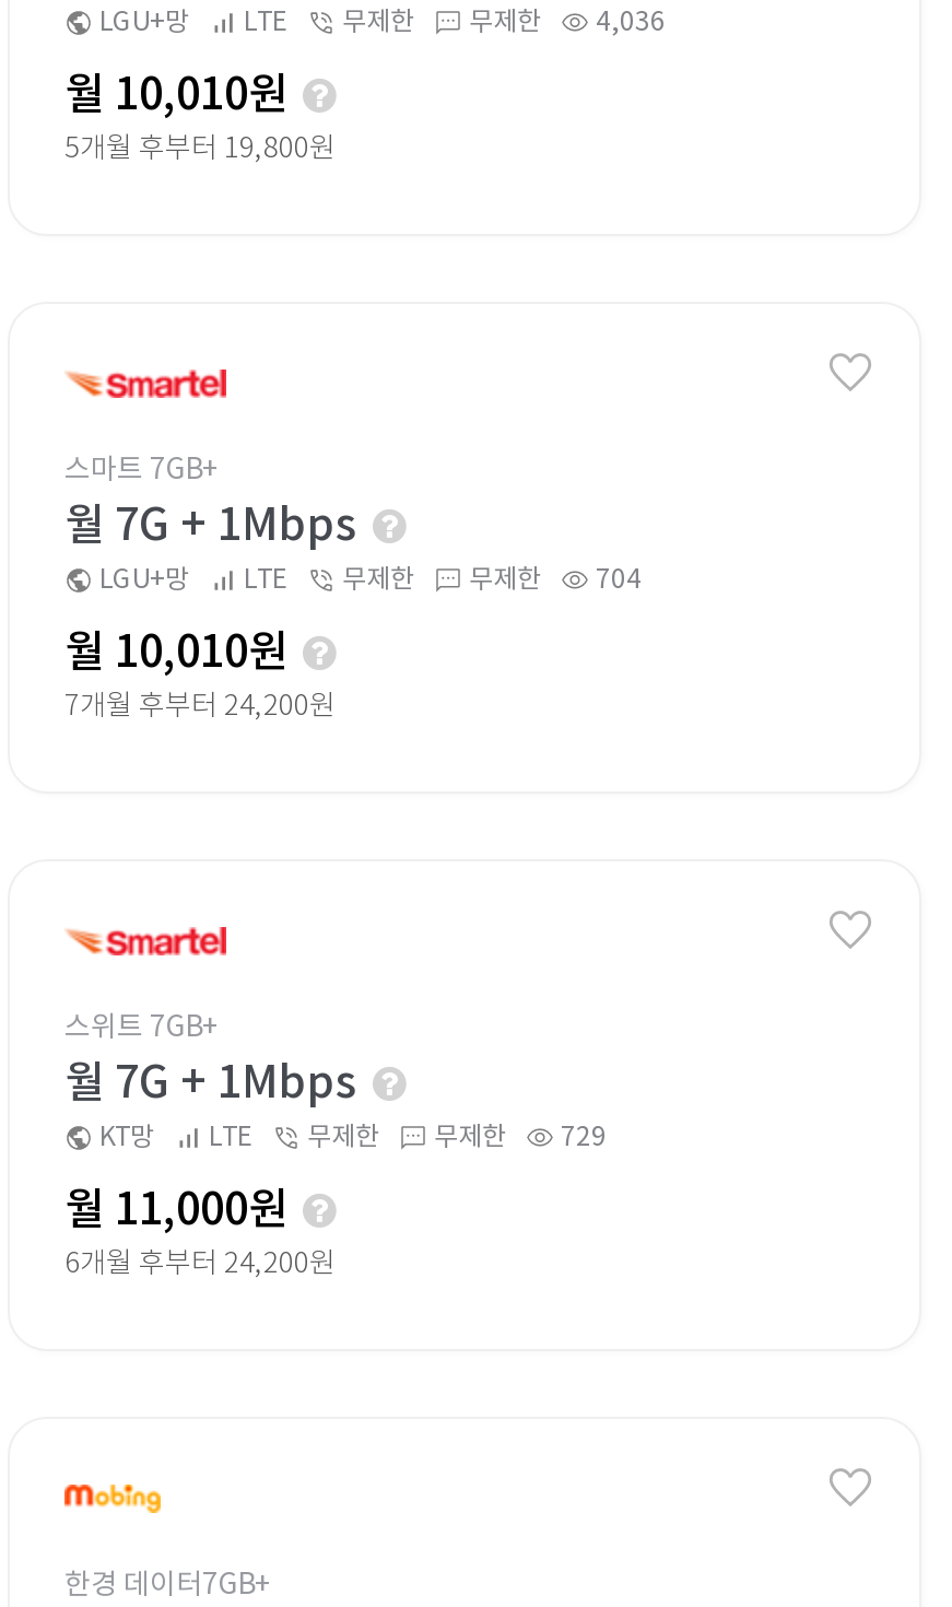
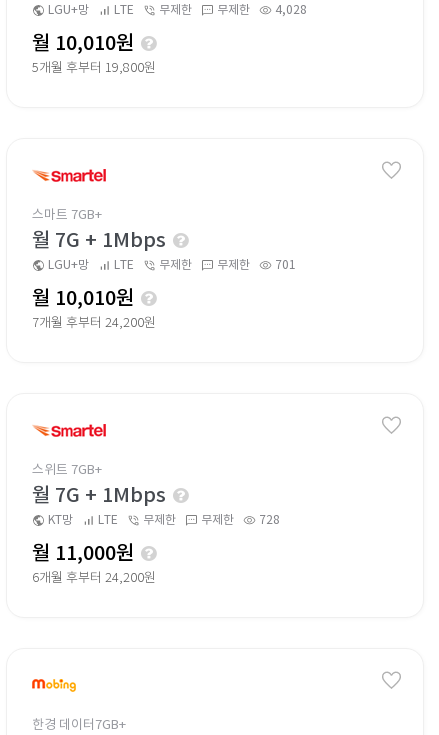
- 4,036
+ 4,028

- 704
+ 701

- KT망 LTE 무제한 무제한 729
+ KT망 LTE 무제한 무제한 728
